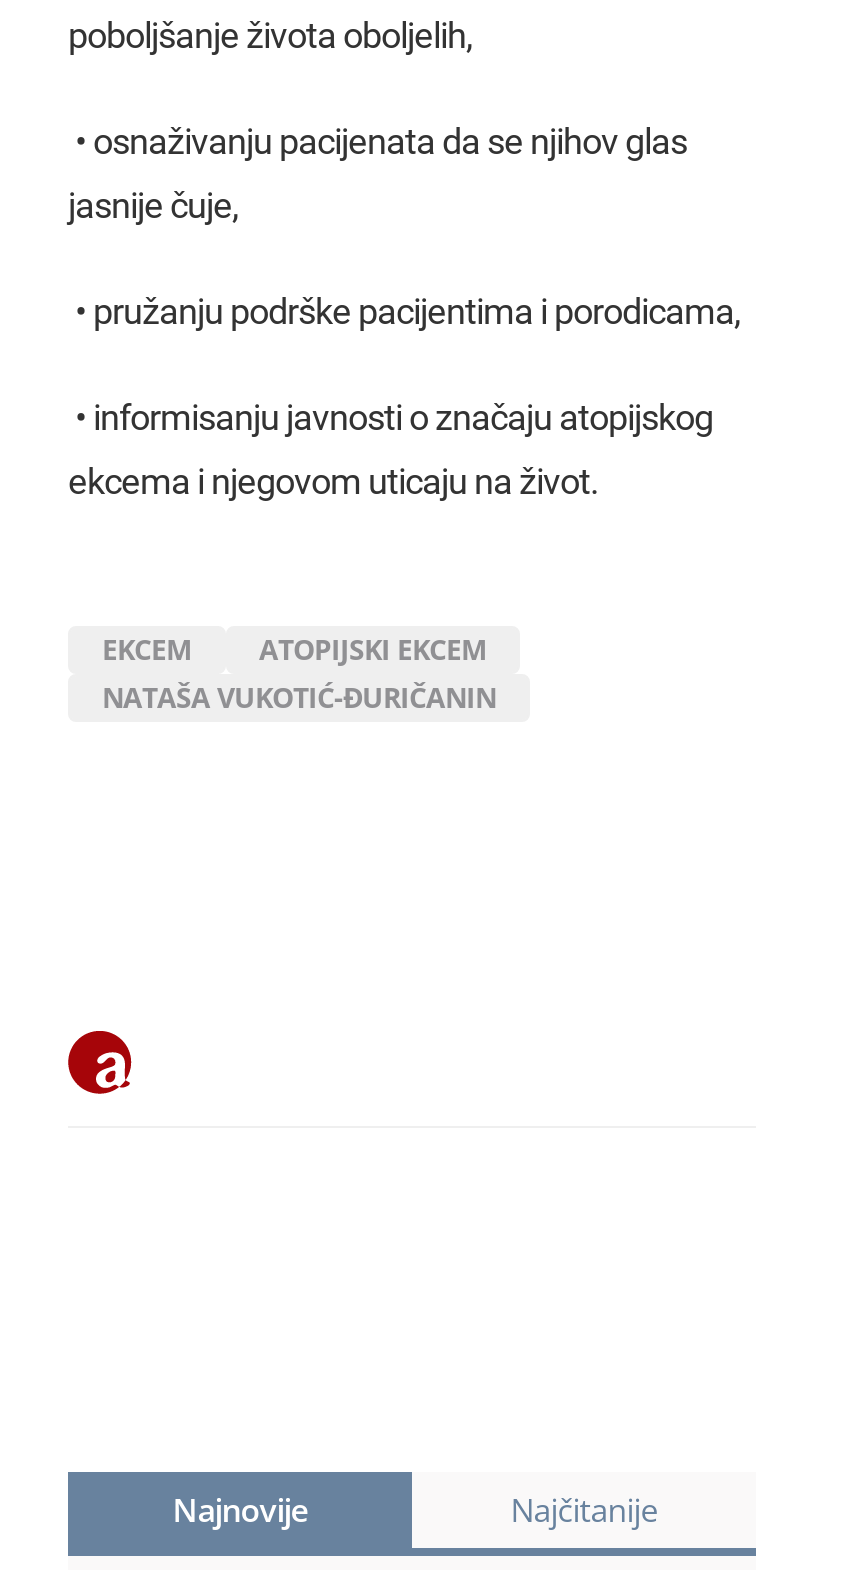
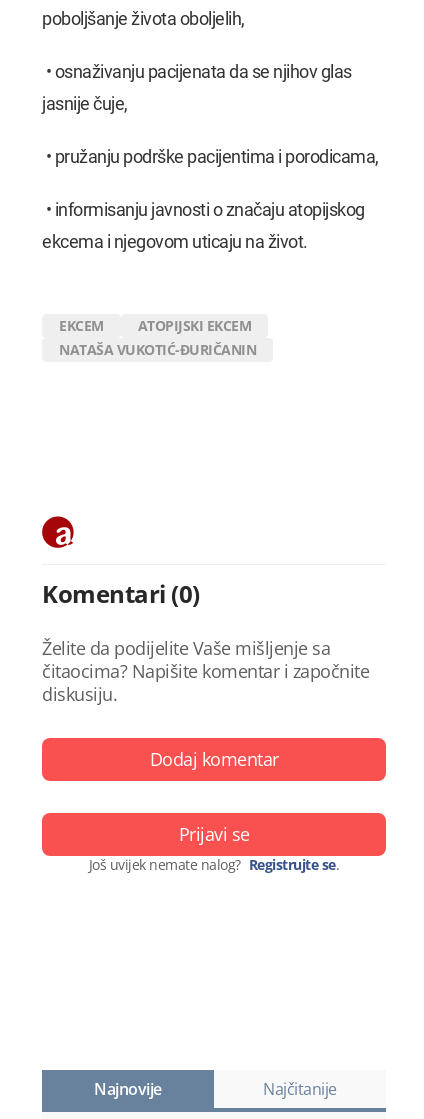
+ Komentari (0)
+ Želite da podijelite Vaše mišljenje sa
+ čitaocima? Napišite komentar i započnite
+ diskusiju.
+ Dodaj komentar
+ Prijavi se
+ Još uvijek nemate nalog? Registrujte se.
